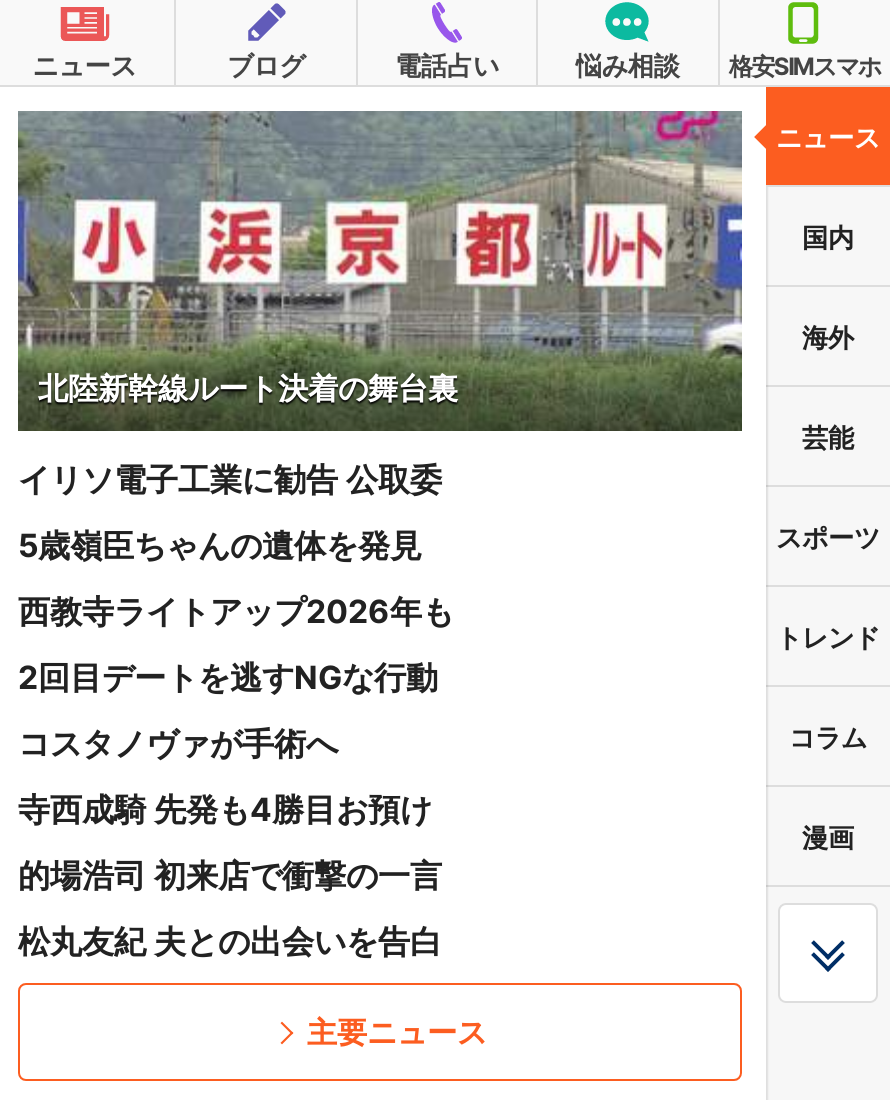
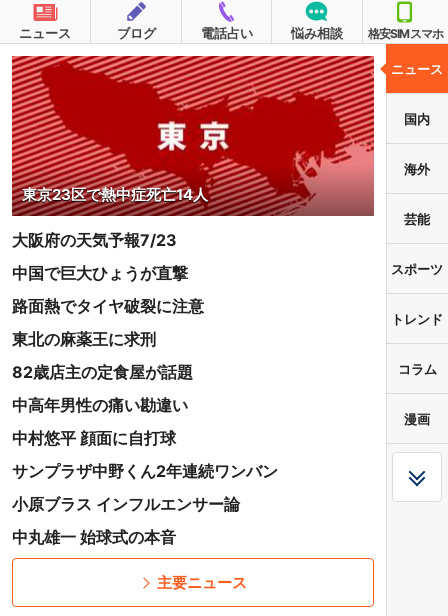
- [image]
- 北陸新幹線ルート決着の舞台裏
- イリソ電子工業に勧告 公取委
- 5歳嶺臣ちゃんの遺体を発見
- 西教寺ライトアップ2026年も
- 2回目デートを逃すNGな行動
- コスタノヴァが手術へ
- 寺西成騎 先発も4勝目お預け
- 的場浩司 初来店で衝撃の一言
- 松丸友紀 夫との出会いを告白
+ [image]
+ 東京23区で熱中症死亡14人
+ 大阪府の天気予報7/23
+ 中国で巨大ひょうが直撃
+ 路面熱でタイヤ破裂に注意
+ 東北の麻薬王に求刑
+ 82歳店主の定食屋が話題
+ 中高年男性の痛い勘違い
+ 中村悠平 顔面に自打球
+ サンプラザ中野くん2年連続ワンバン
+ 小原ブラス インフルエンサー論
+ 中丸雄一 始球式の本音
